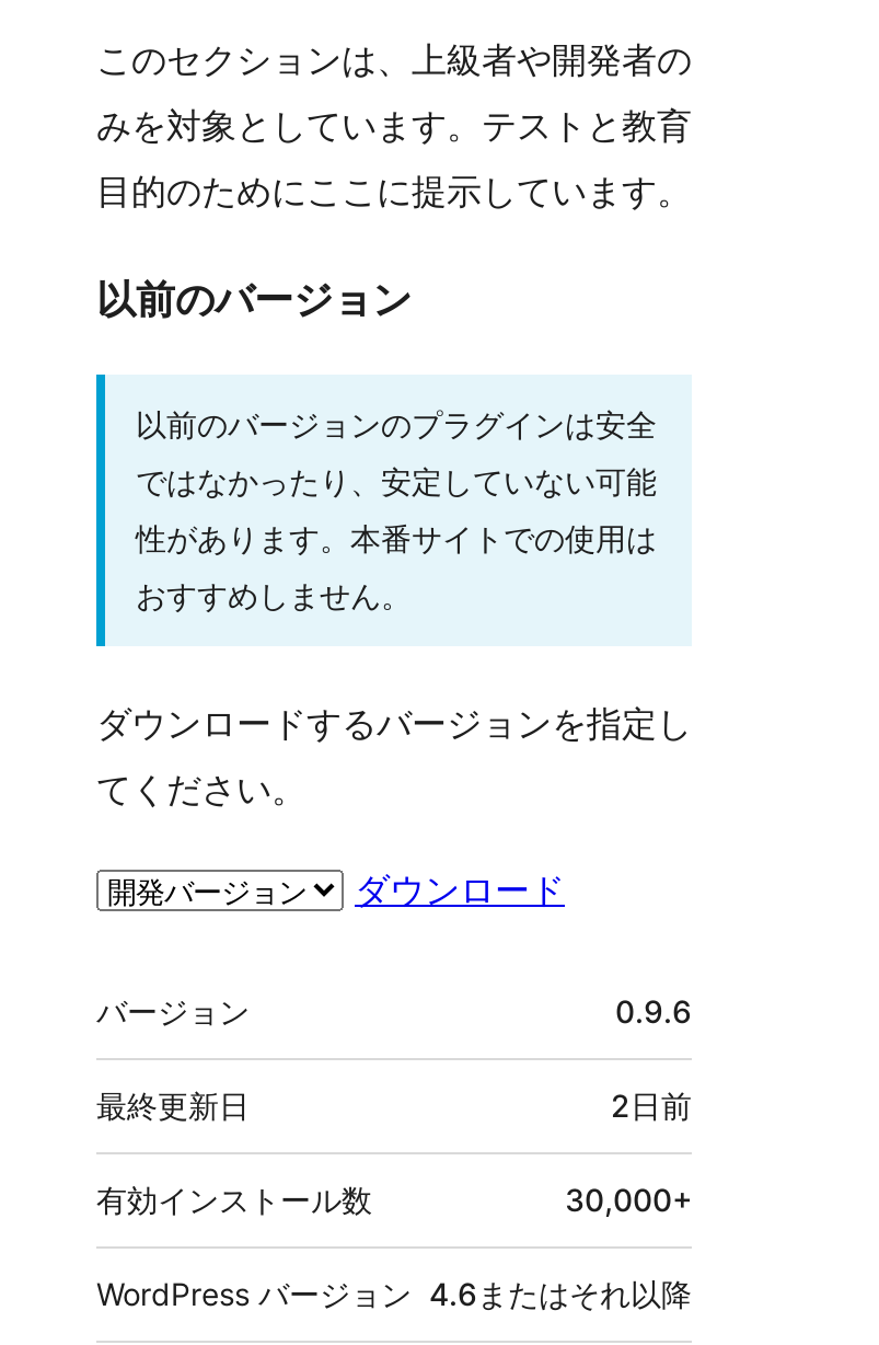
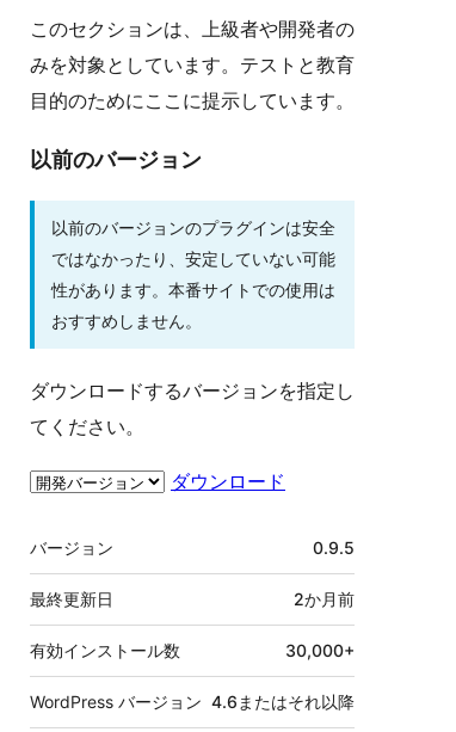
- 0.9.6
+ 0.9.5

- 2日前
+ 2か月前
